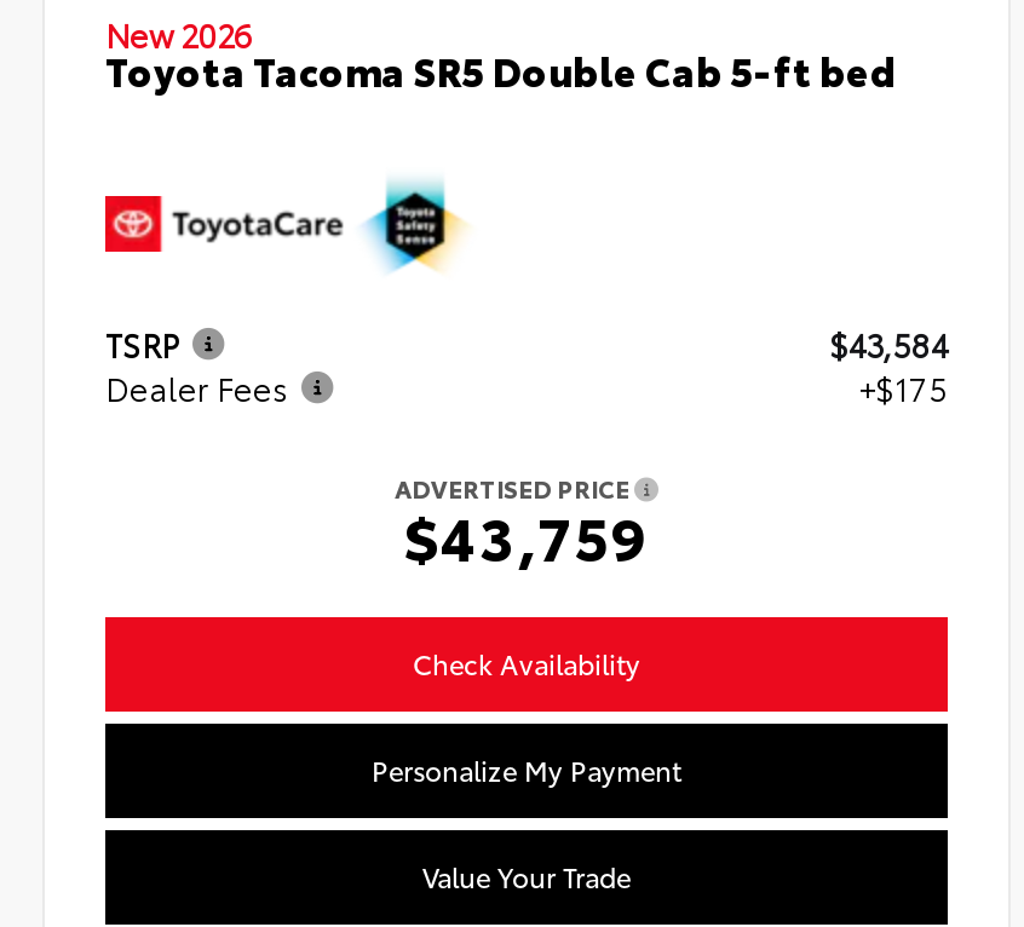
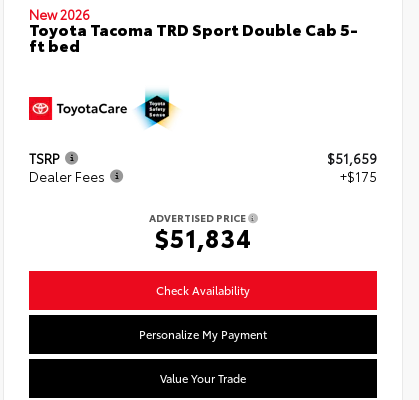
- Toyota Tacoma SR5 Double Cab 5-ft bed
+ Toyota Tacoma TRD Sport Double Cab 5-
+ ft bed

- $43,584
+ $51,659

- $43,759
+ $51,834
